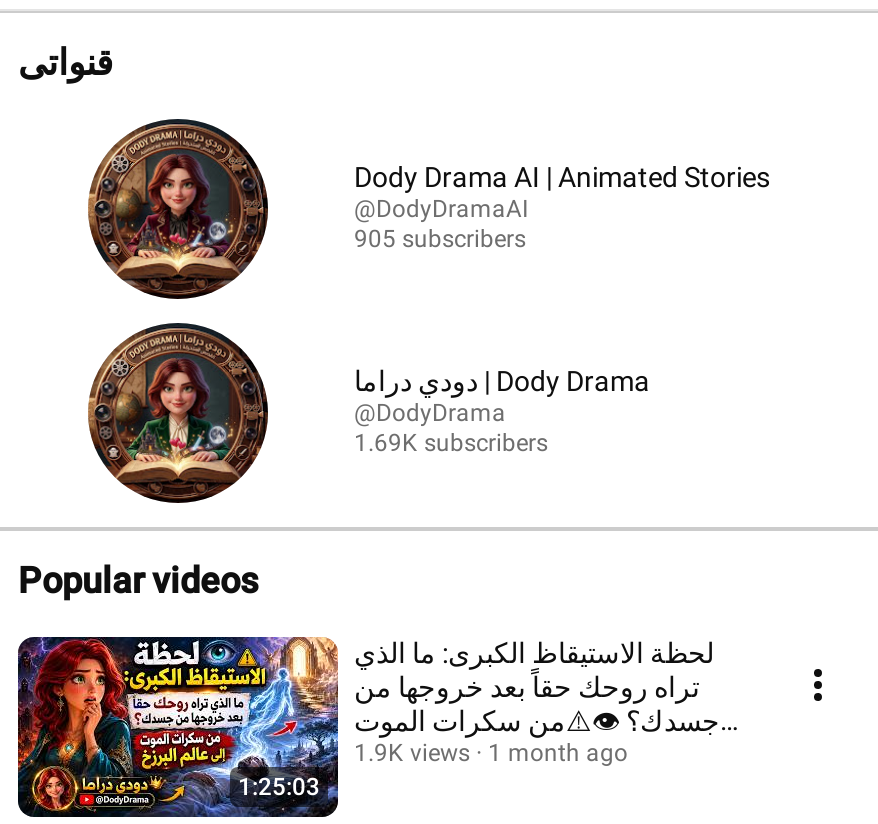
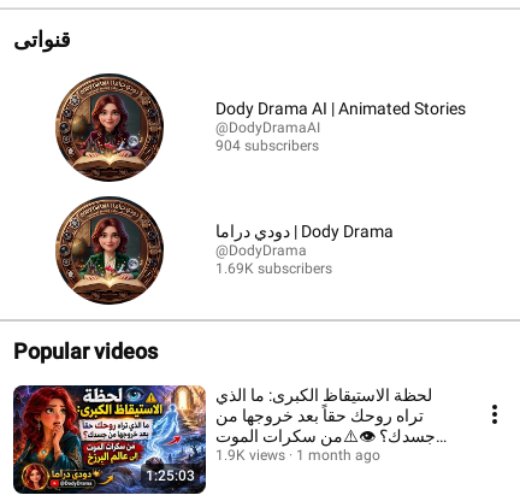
- 905 subscribers
+ 904 subscribers
